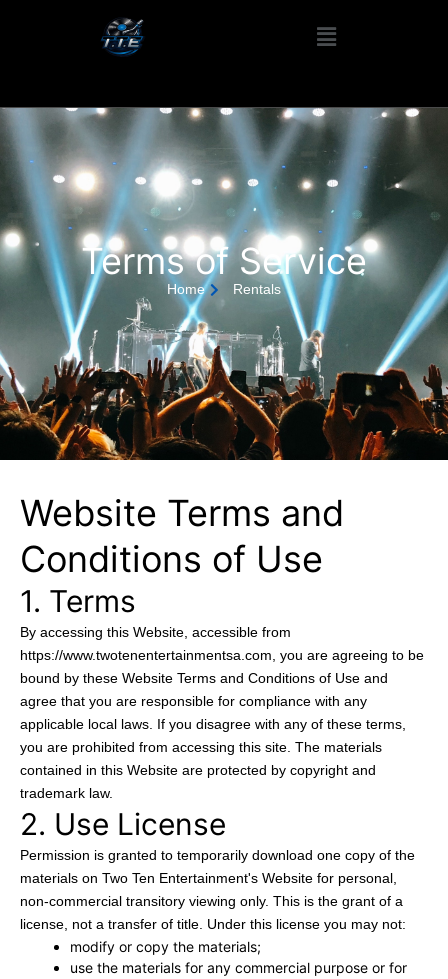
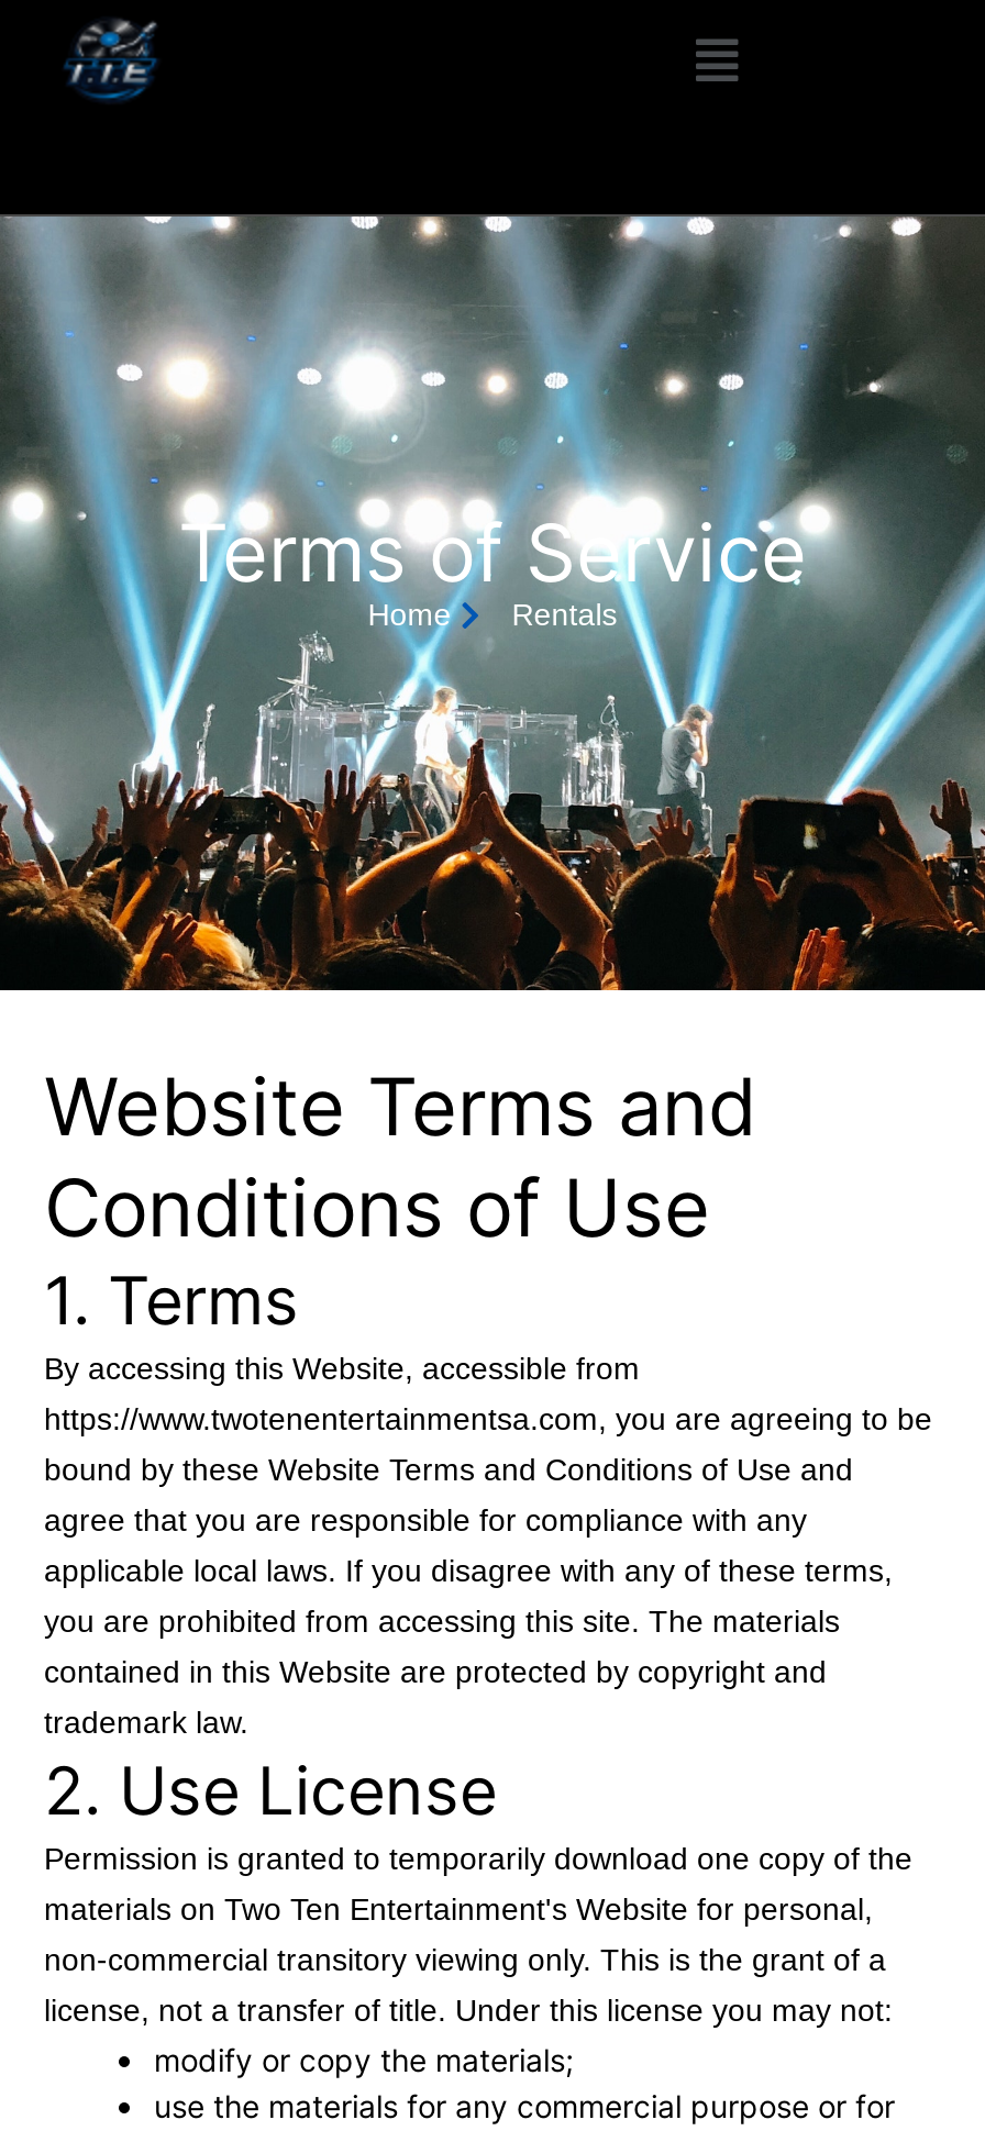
+ [image]

- [image]
